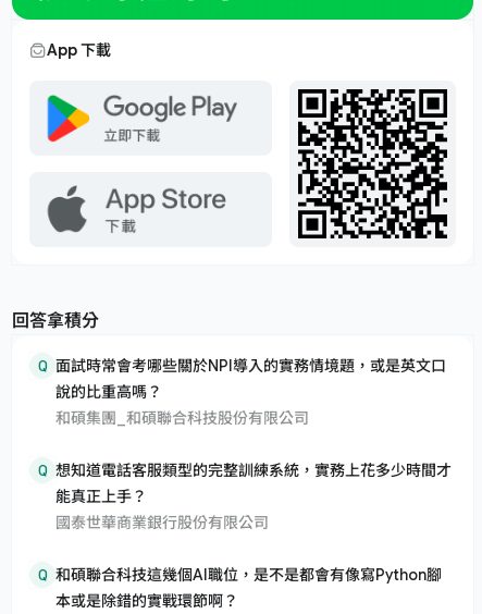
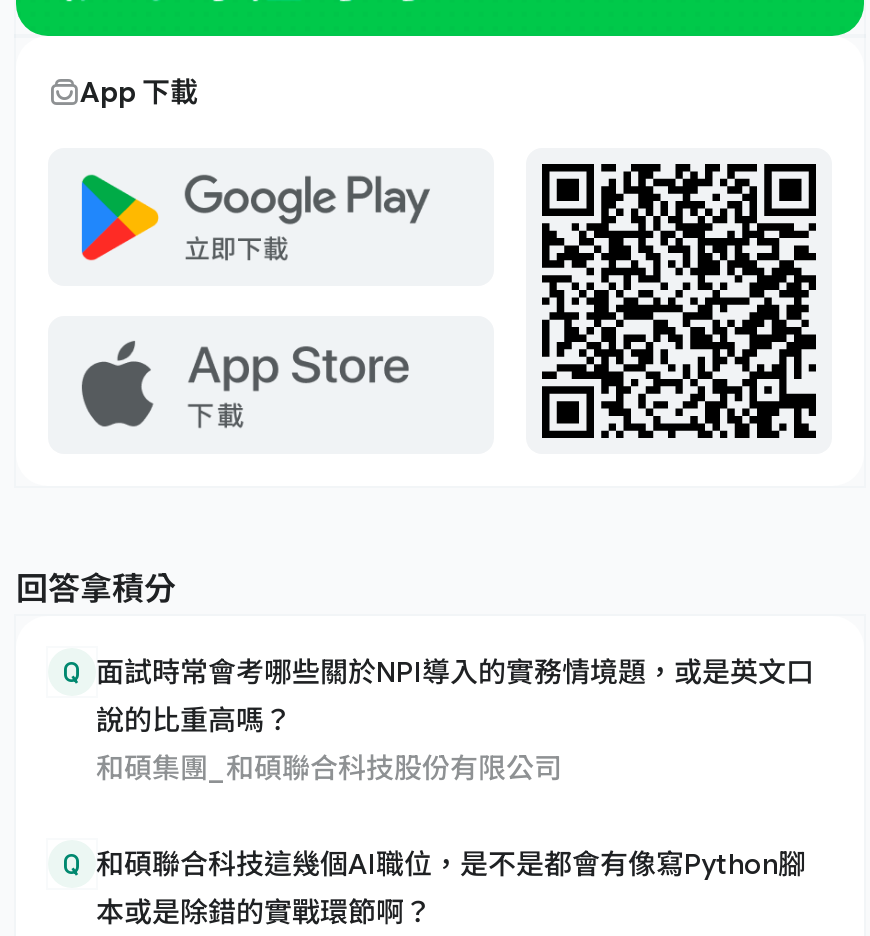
- Q 想知道電話客服類型的完整訓練系統，實務上花多少時間才
- 能真正上手？
- 國泰世華商業銀行股份有限公司
